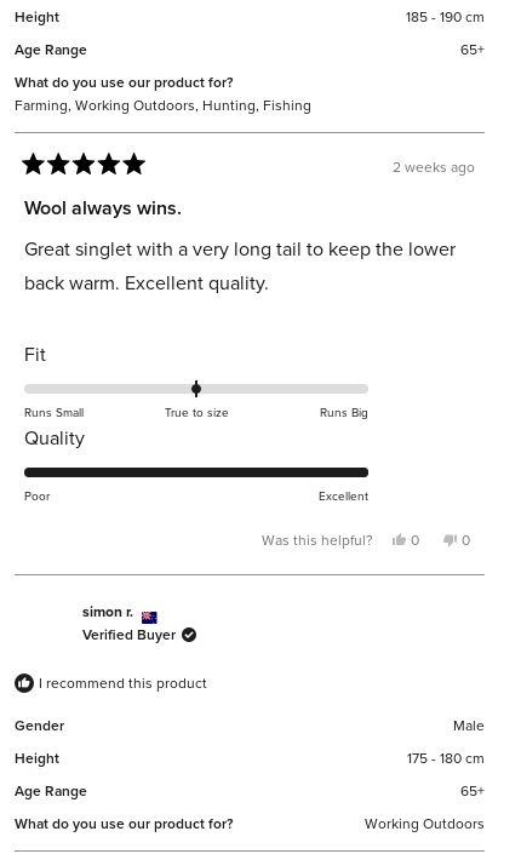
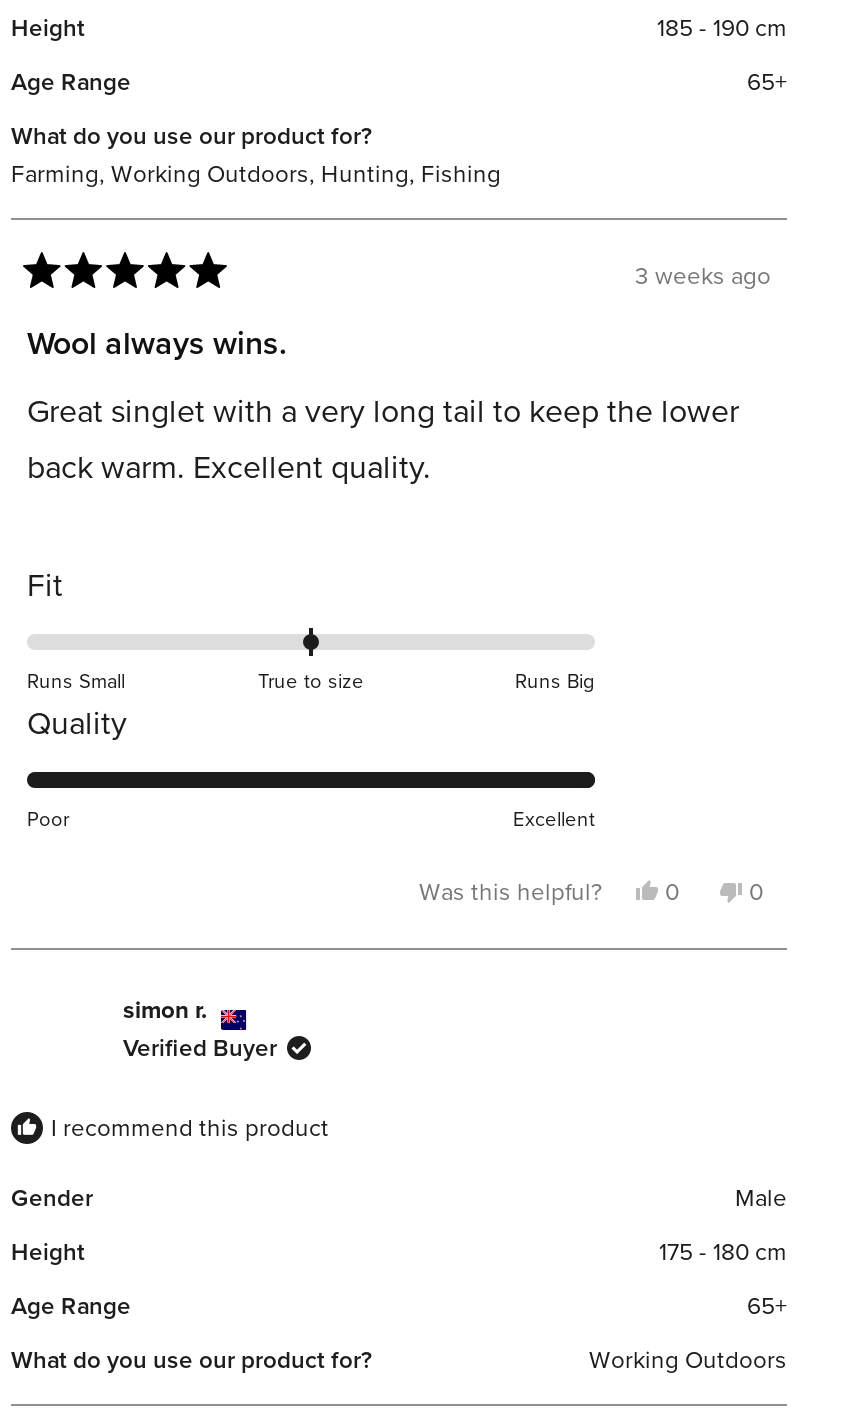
- 2 weeks ago
+ 3 weeks ago
